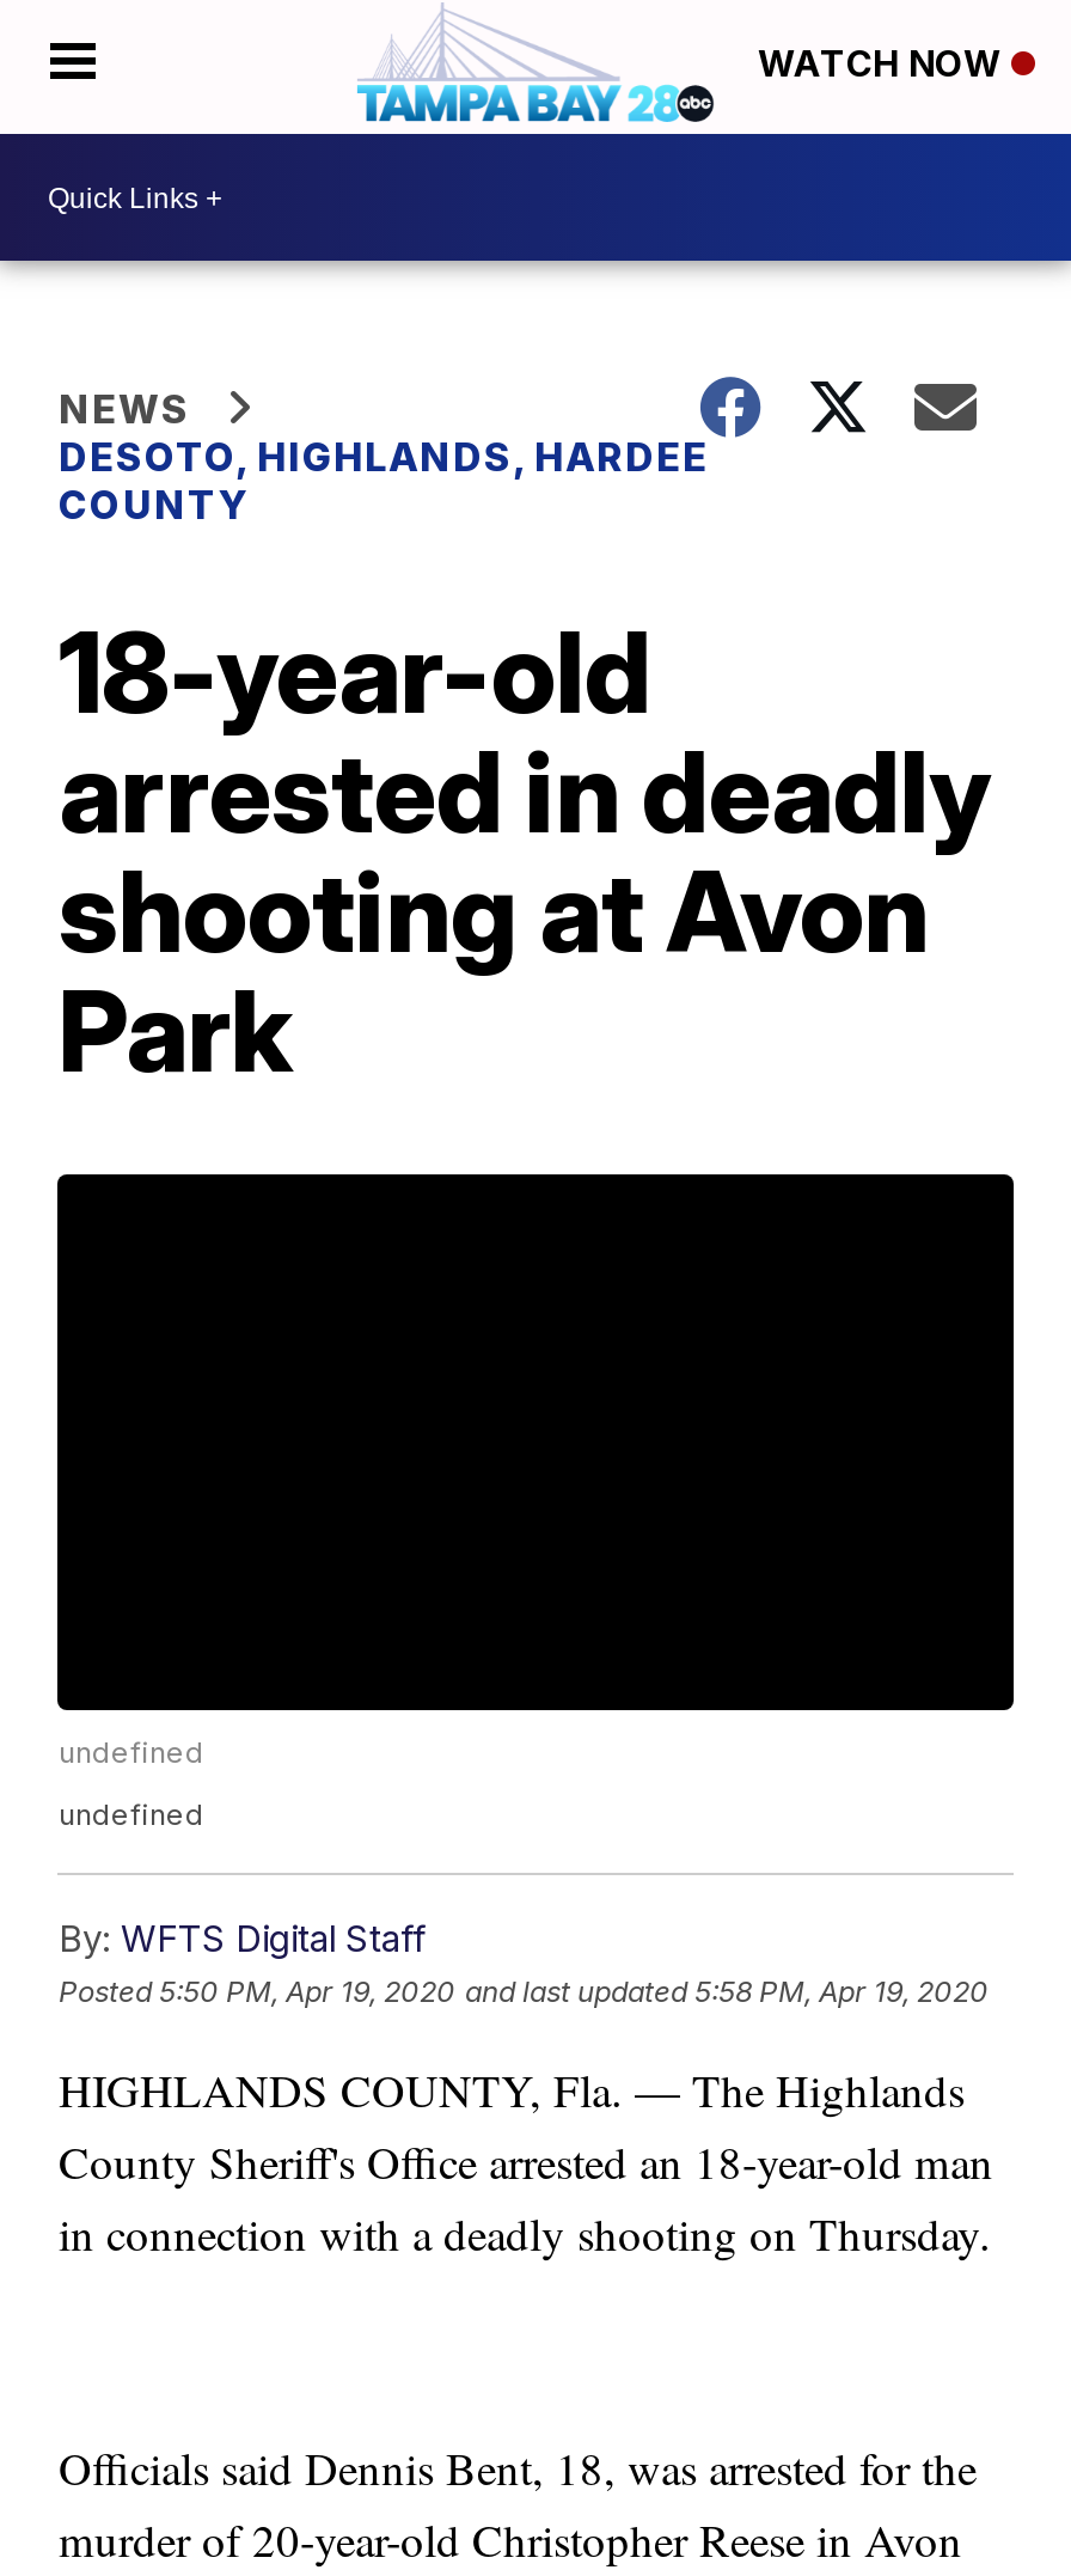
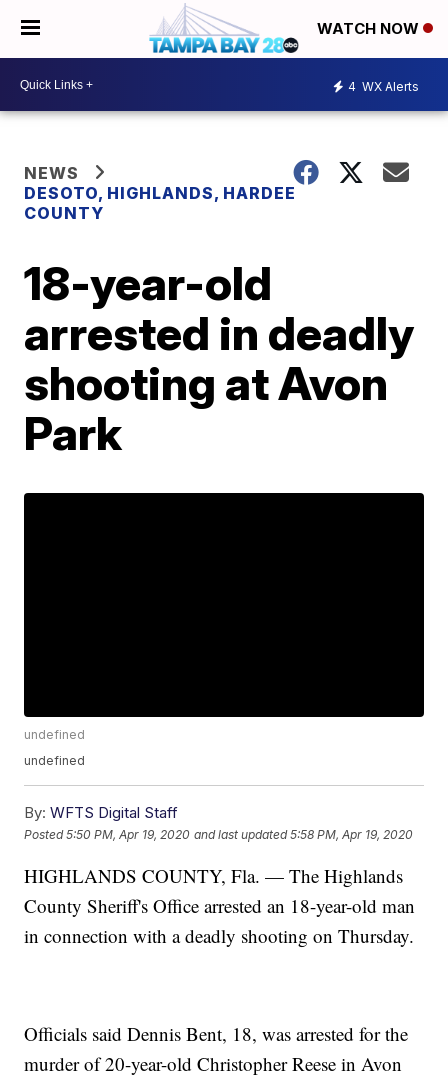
+ 4 WX Alerts
